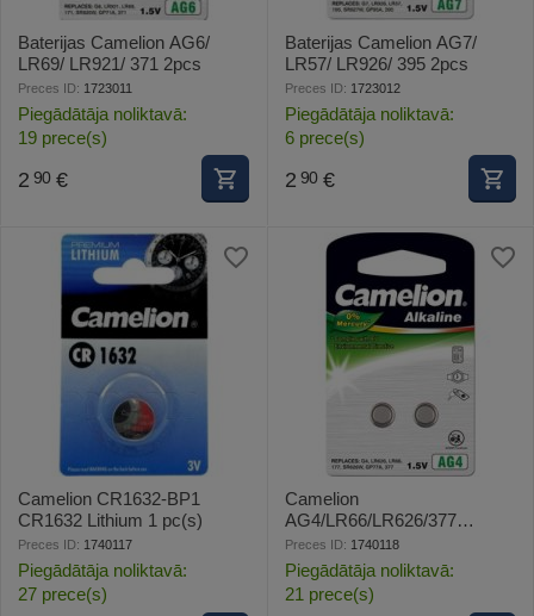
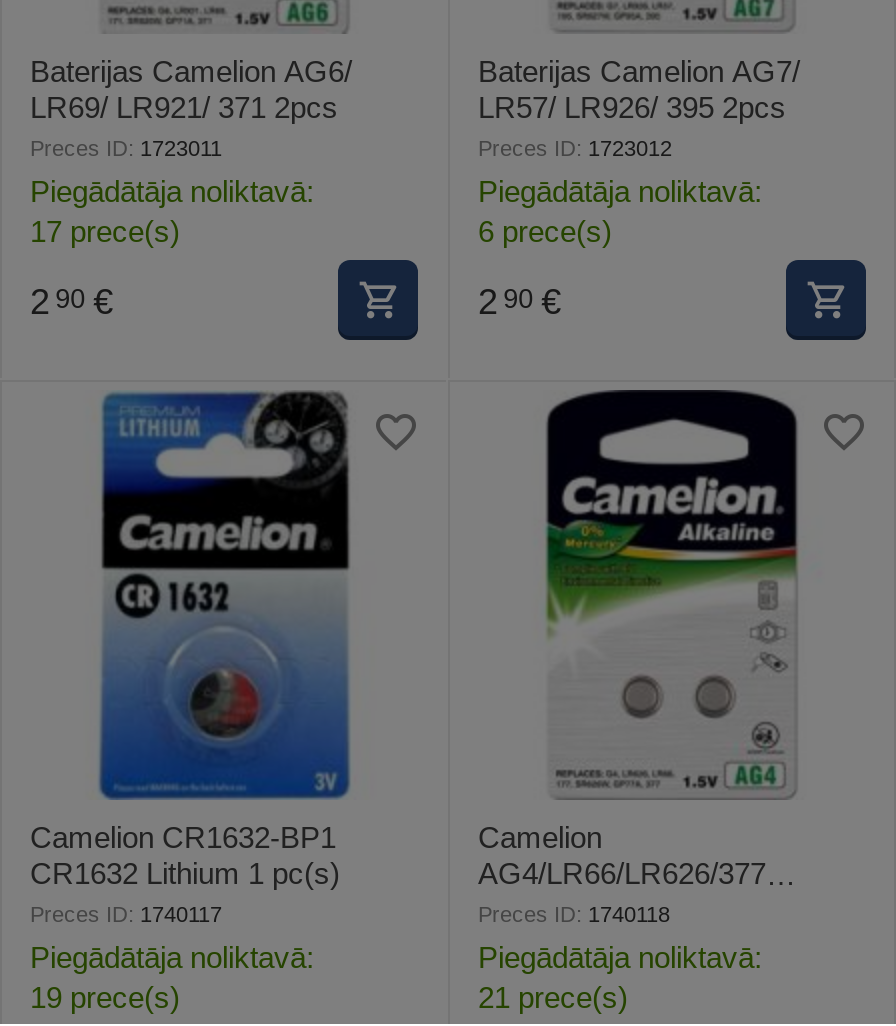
- 19 prece(s)
+ 17 prece(s)

- 27 prece(s)
+ 19 prece(s)
